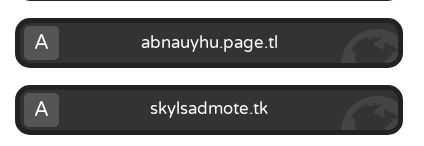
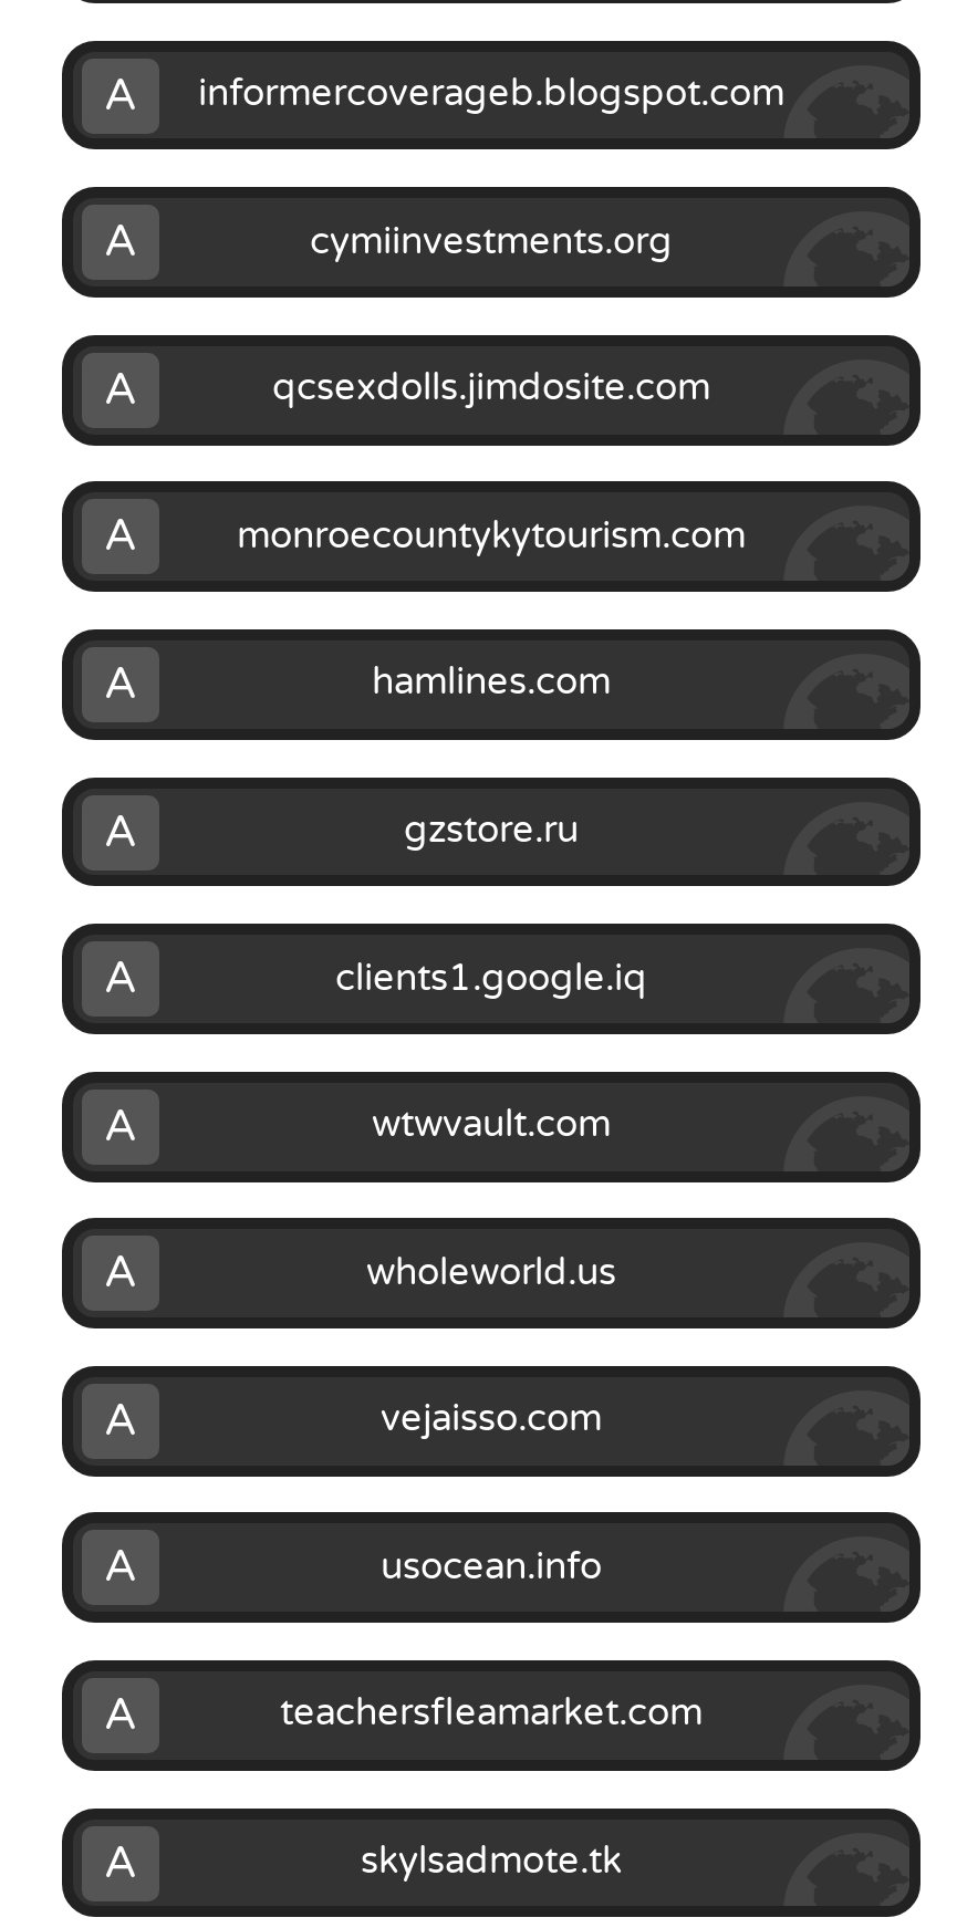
- abnauyhu.page.tl
+ informercoverageb.blogspot.com
+ A
+ cymiinvestments.org
+ A
+ qcsexdolls.jimdosite.com
+ A
+ monroecountykytourism.com
+ A
+ hamlines.com
+ A
+ gzstore.ru
+ A
+ clients1.google.iq
+ A
+ wtwvault.com
+ A
+ wholeworld.us
+ A
+ vejaisso.com
+ A
+ usocean.info
+ A
+ teachersfleamarket.com
